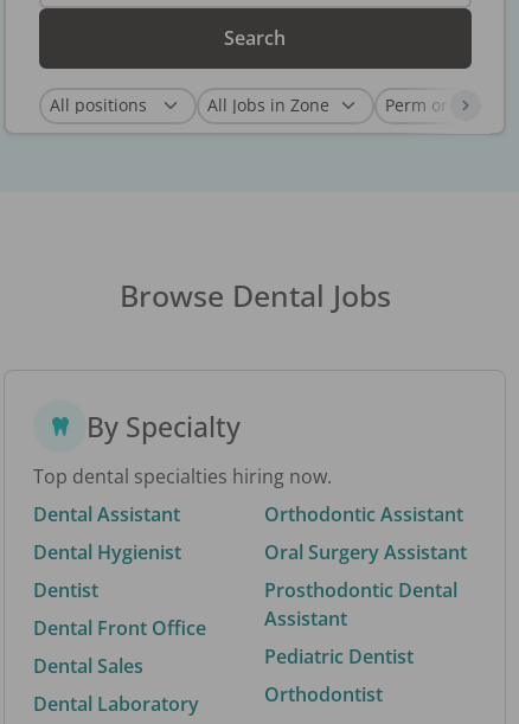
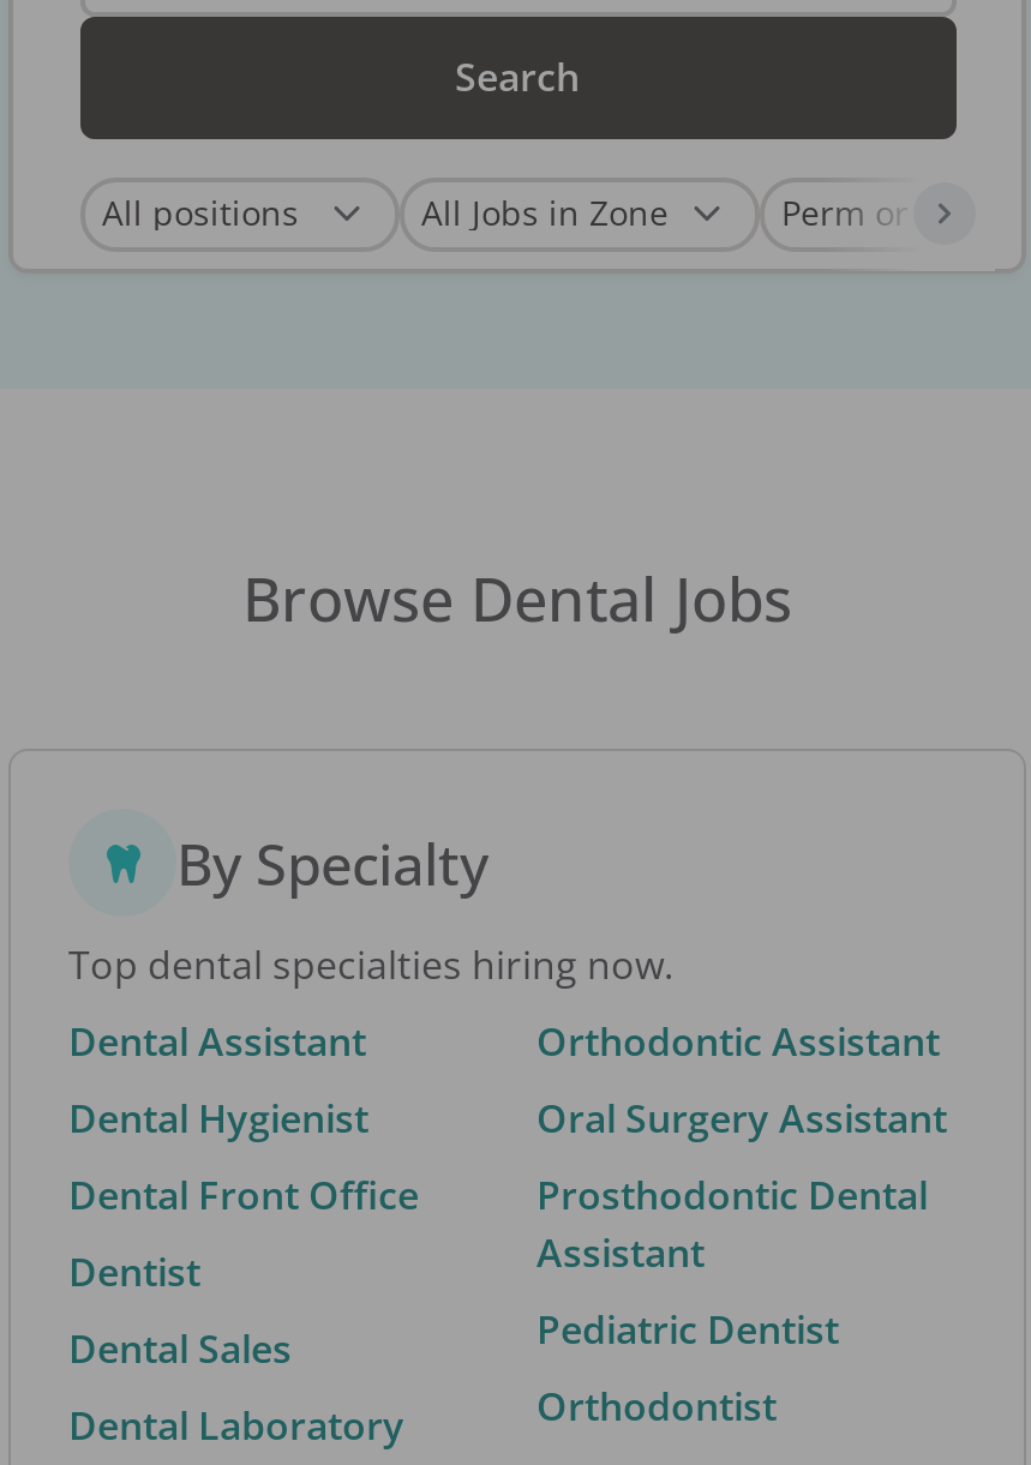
moved down: Dentist

moved up: Dental Front Office
